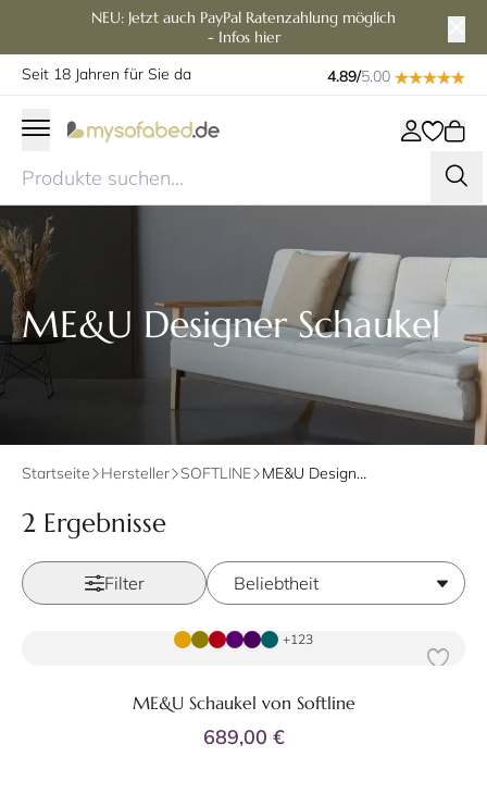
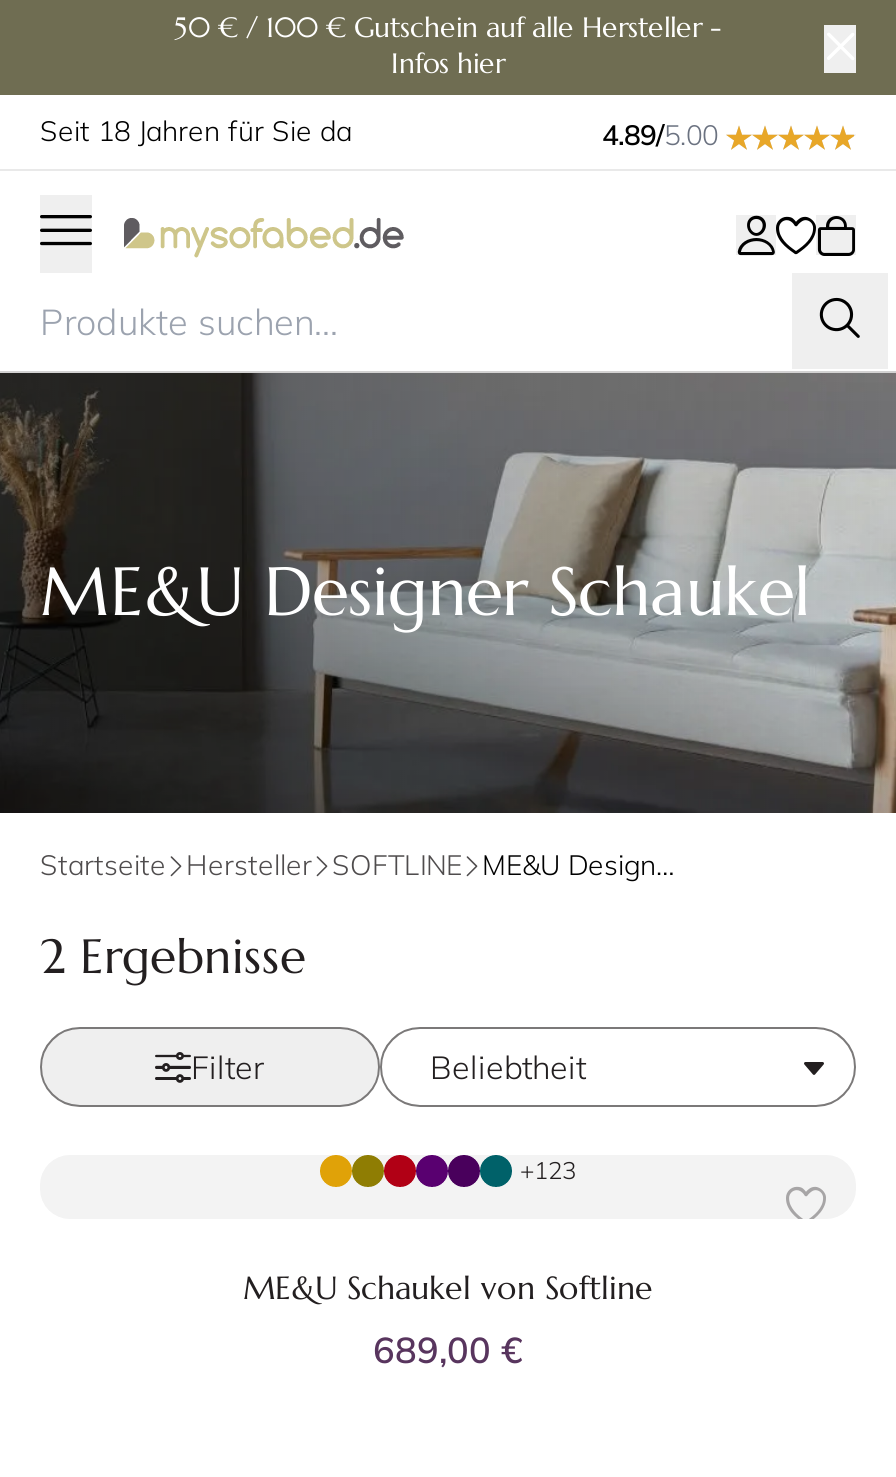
- NEU: Jetzt auch PayPal Ratenzahlung möglich
- - Infos hier
+ 50 € / 100 € Gutschein auf alle Hersteller -
+ Infos hier
